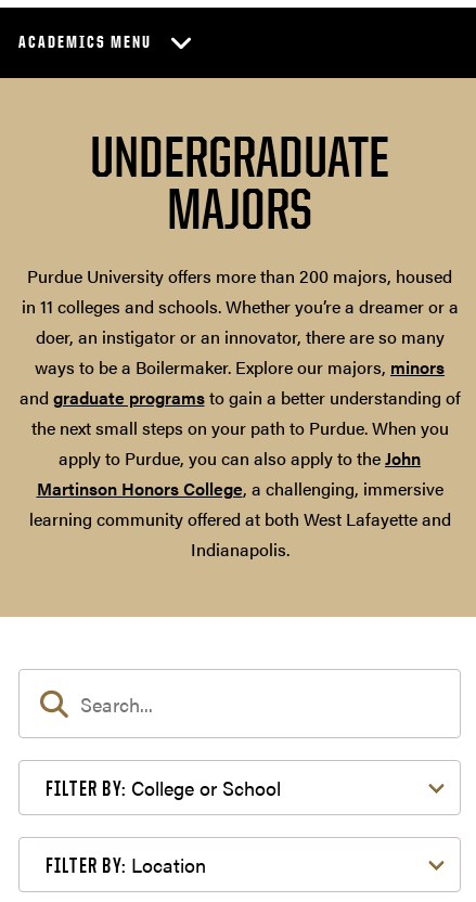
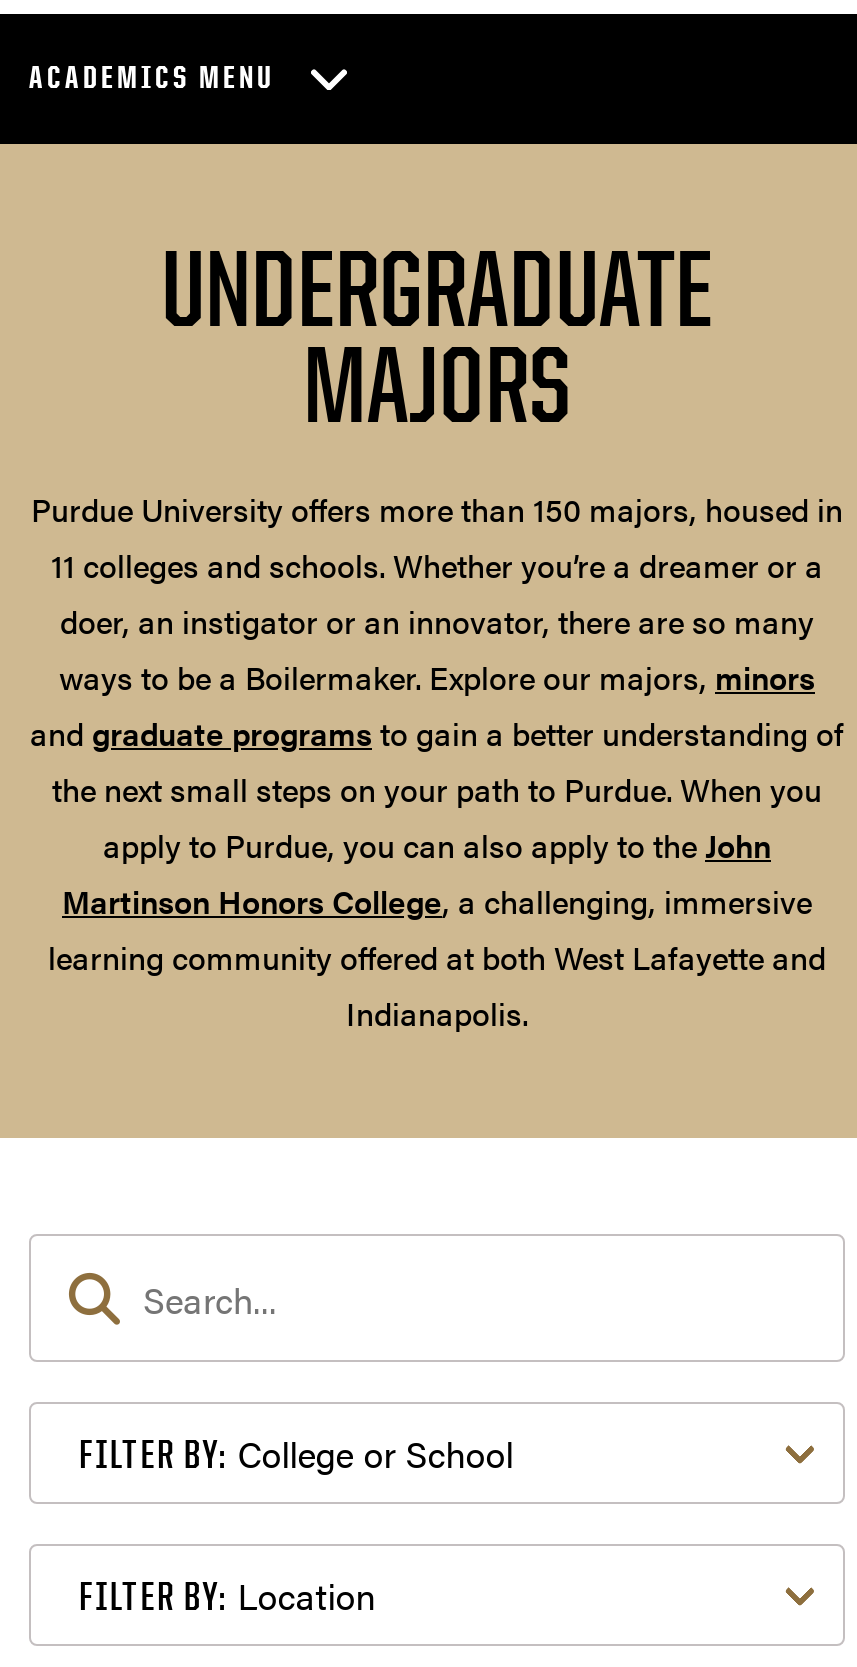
- Purdue University offers more than 200 majors, housed
- in 11 colleges and schools. Whether you’re a dreamer or a
+ Purdue University offers more than 150 majors, housed in
+ 11 colleges and schools. Whether you’re a dreamer or a
